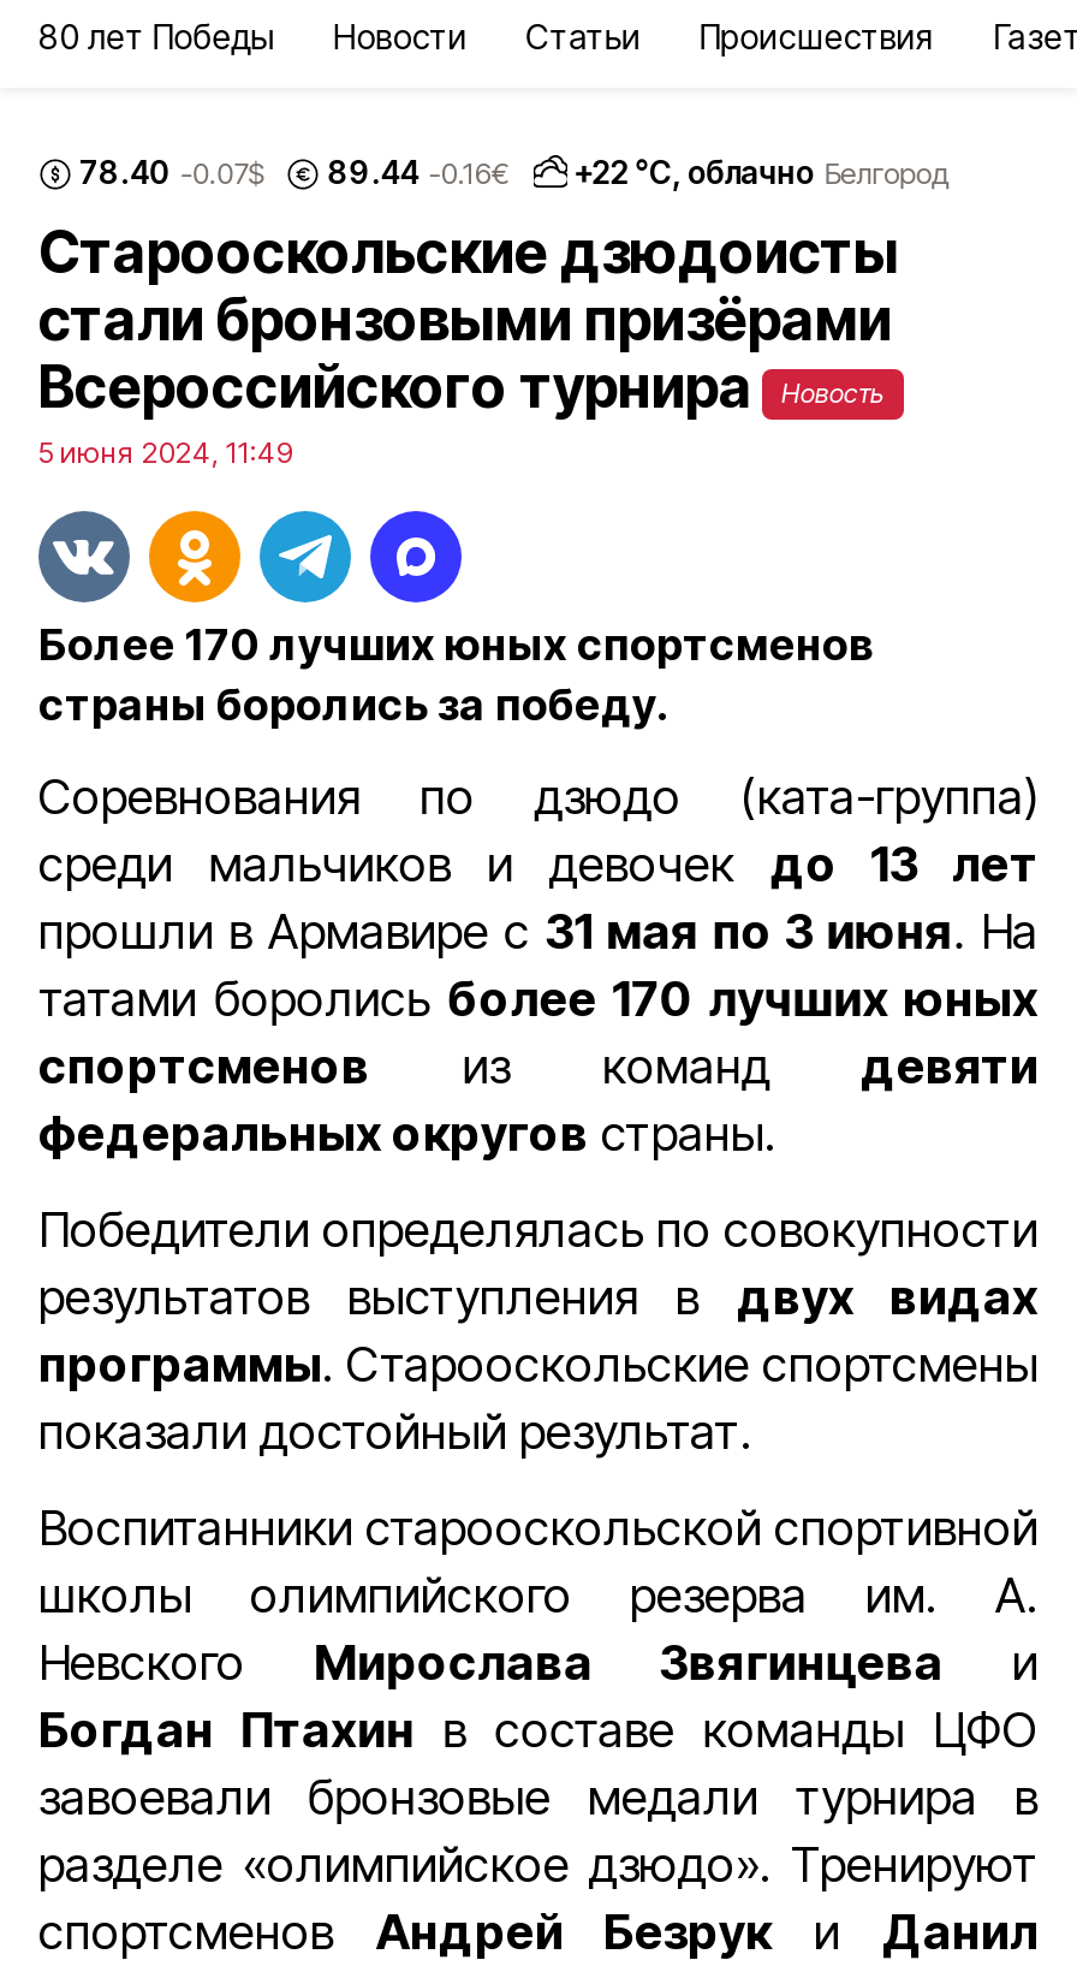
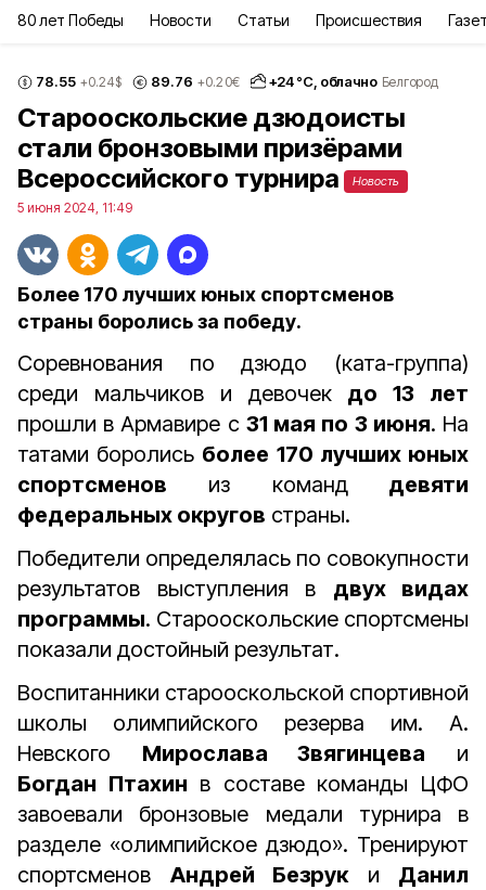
- 78.40 -0.07$
+ 78.55 +0.24$

- 89.44 -0.16€
+ 89.76 +0.20€

- +22 °С, облачно Белгород
+ +24 °С, облачно Белгород
